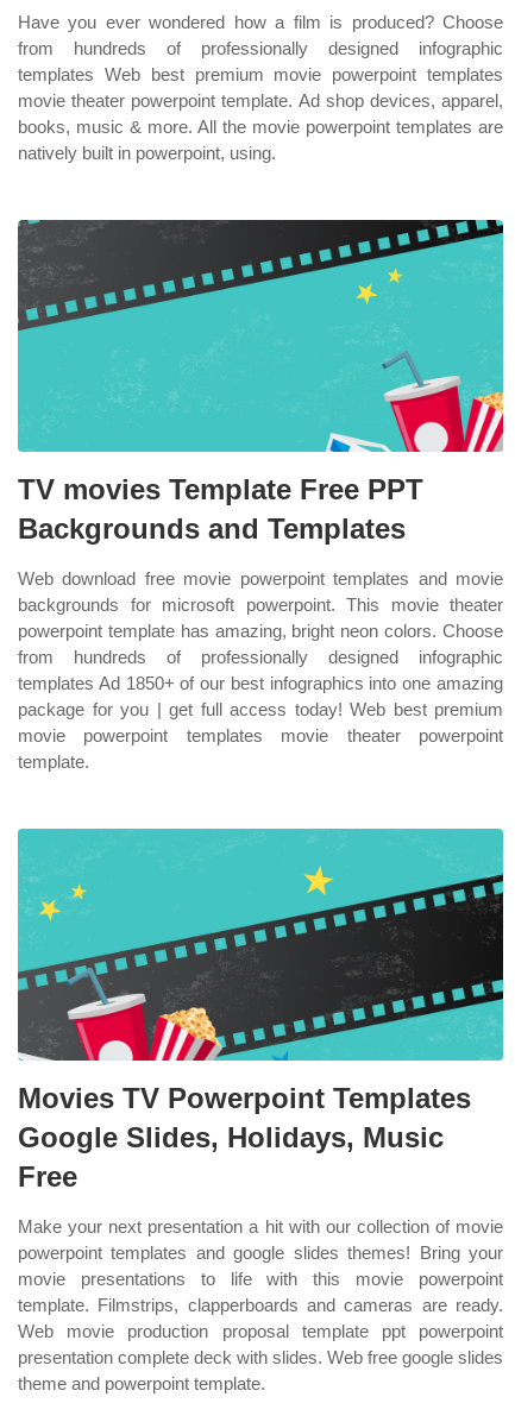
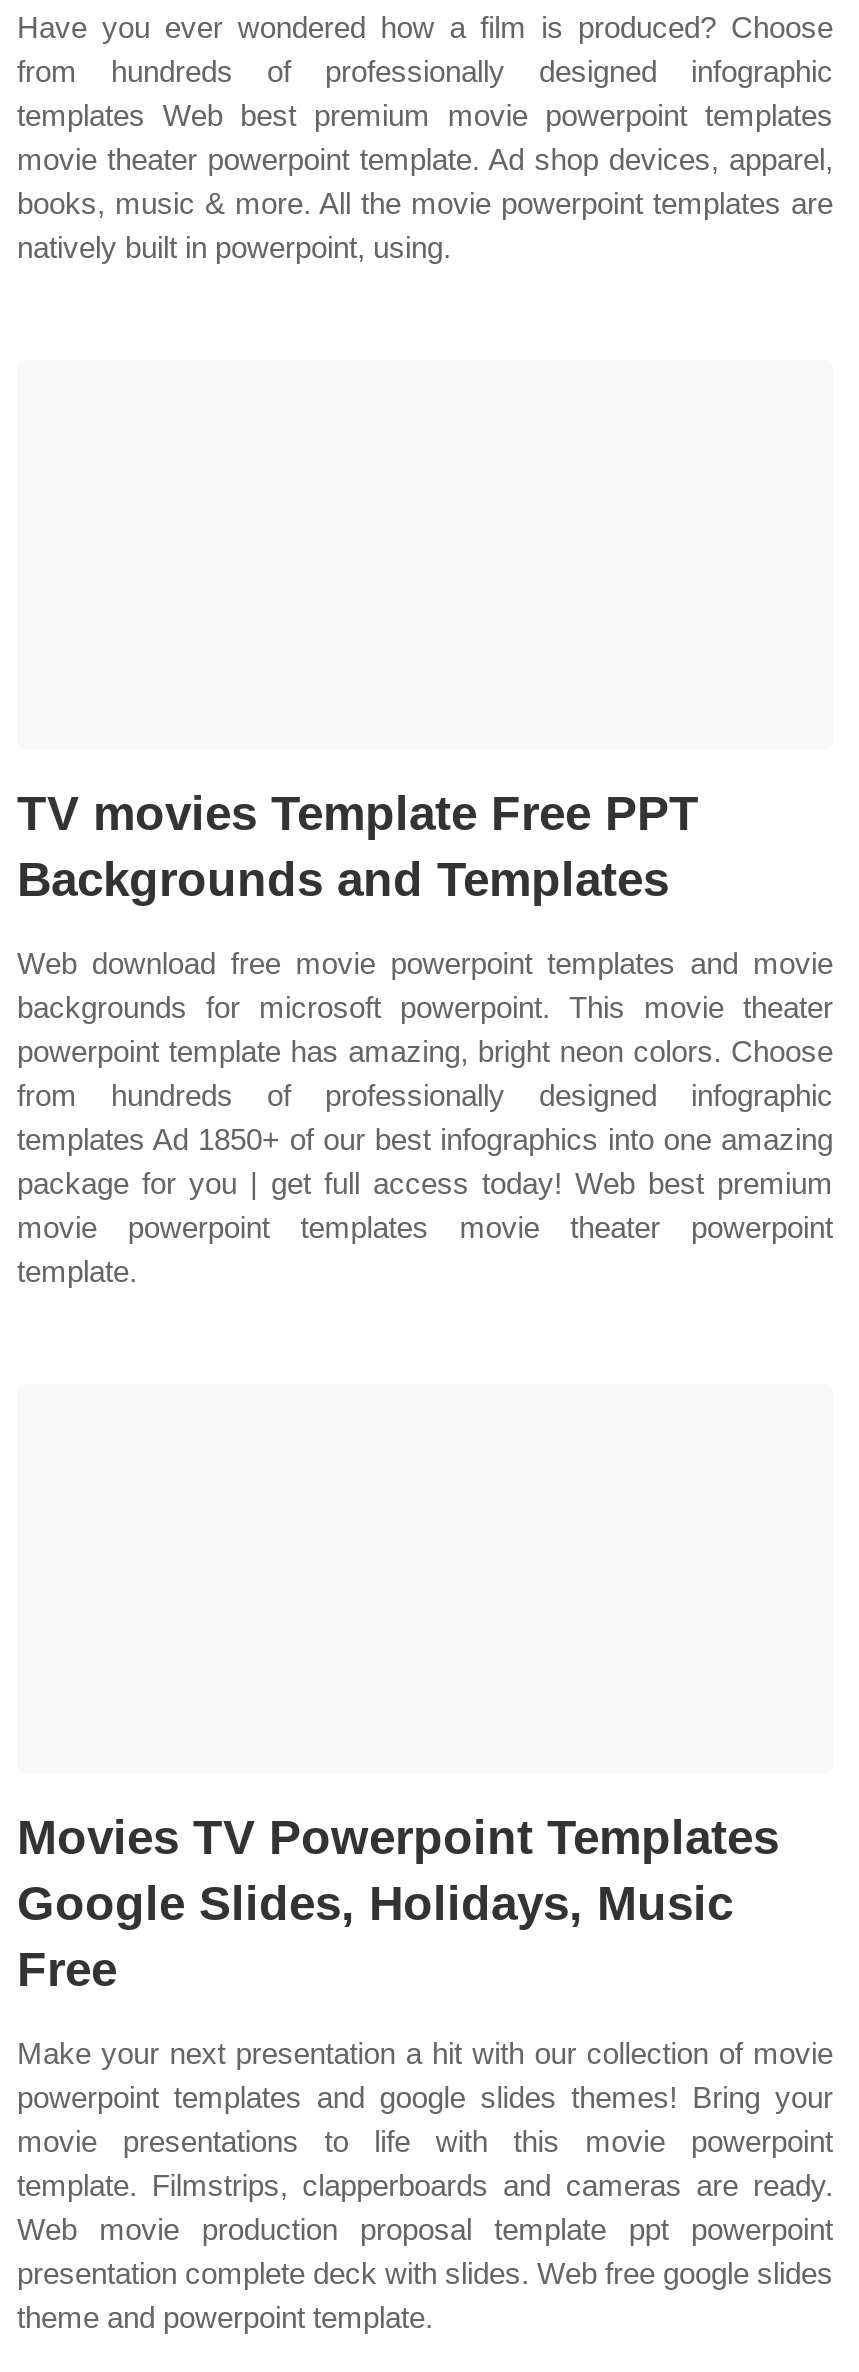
- [image]

- [image]
